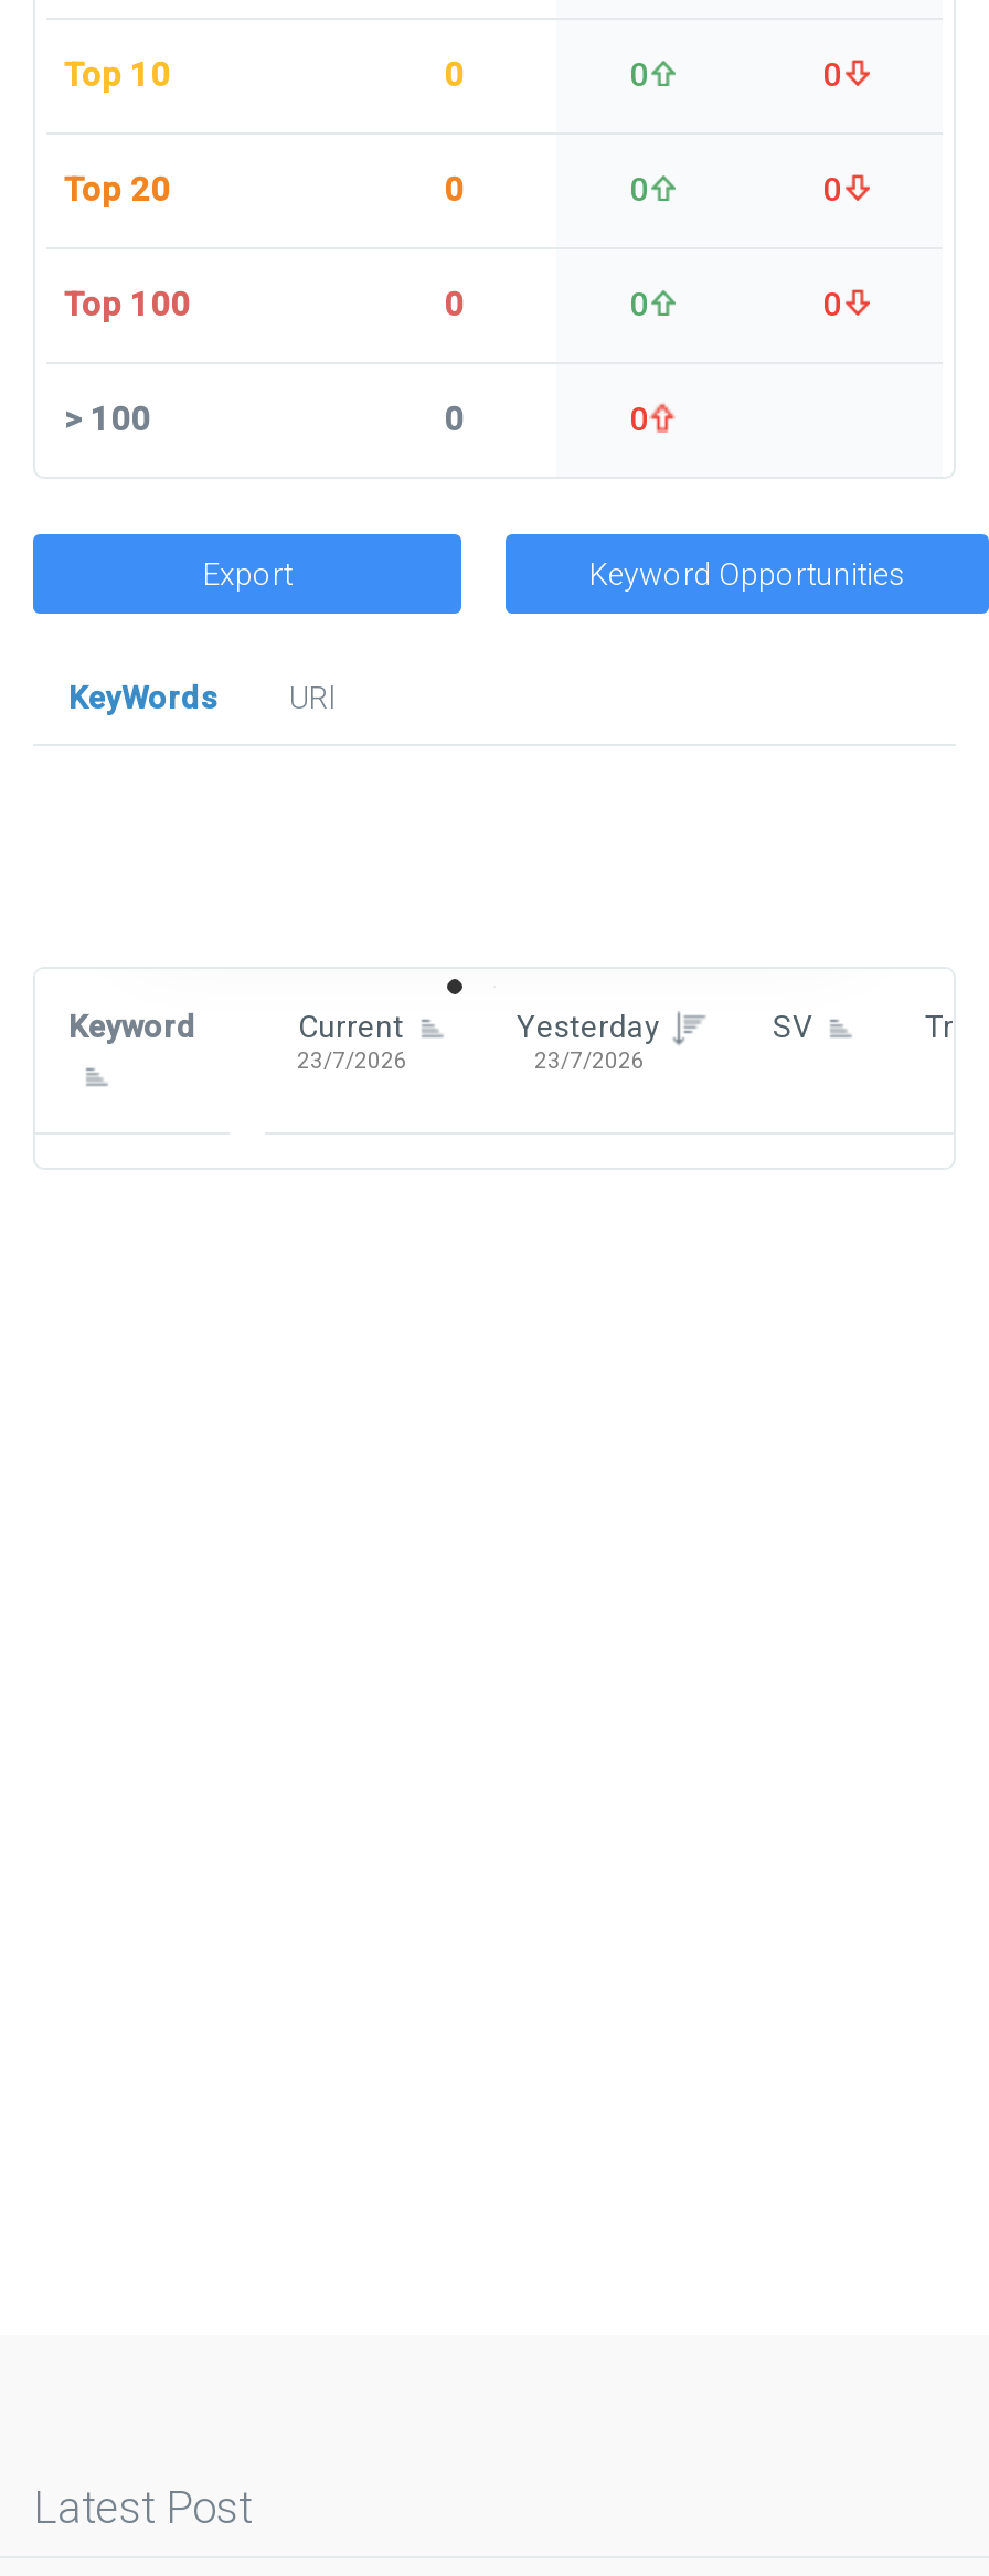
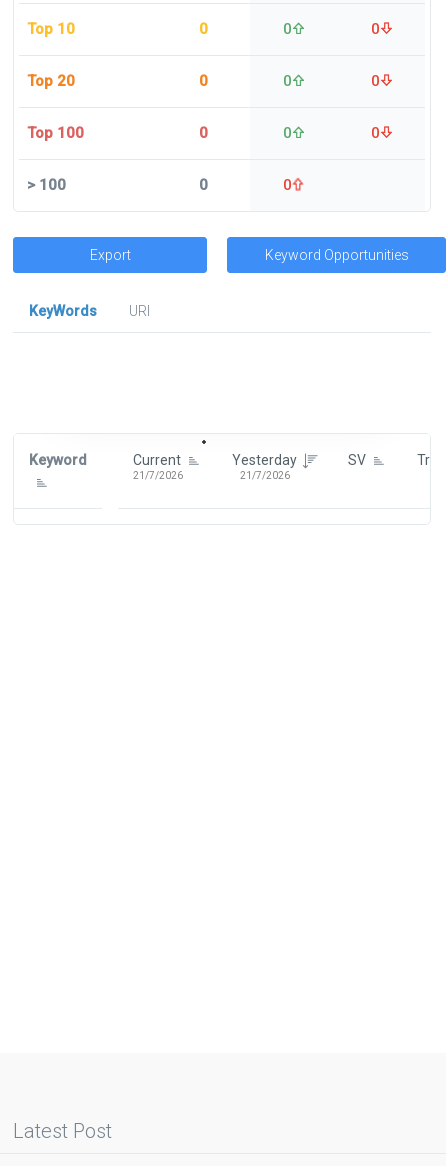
- 23/7/2026
+ 21/7/2026

- 23/7/2026
+ 21/7/2026
